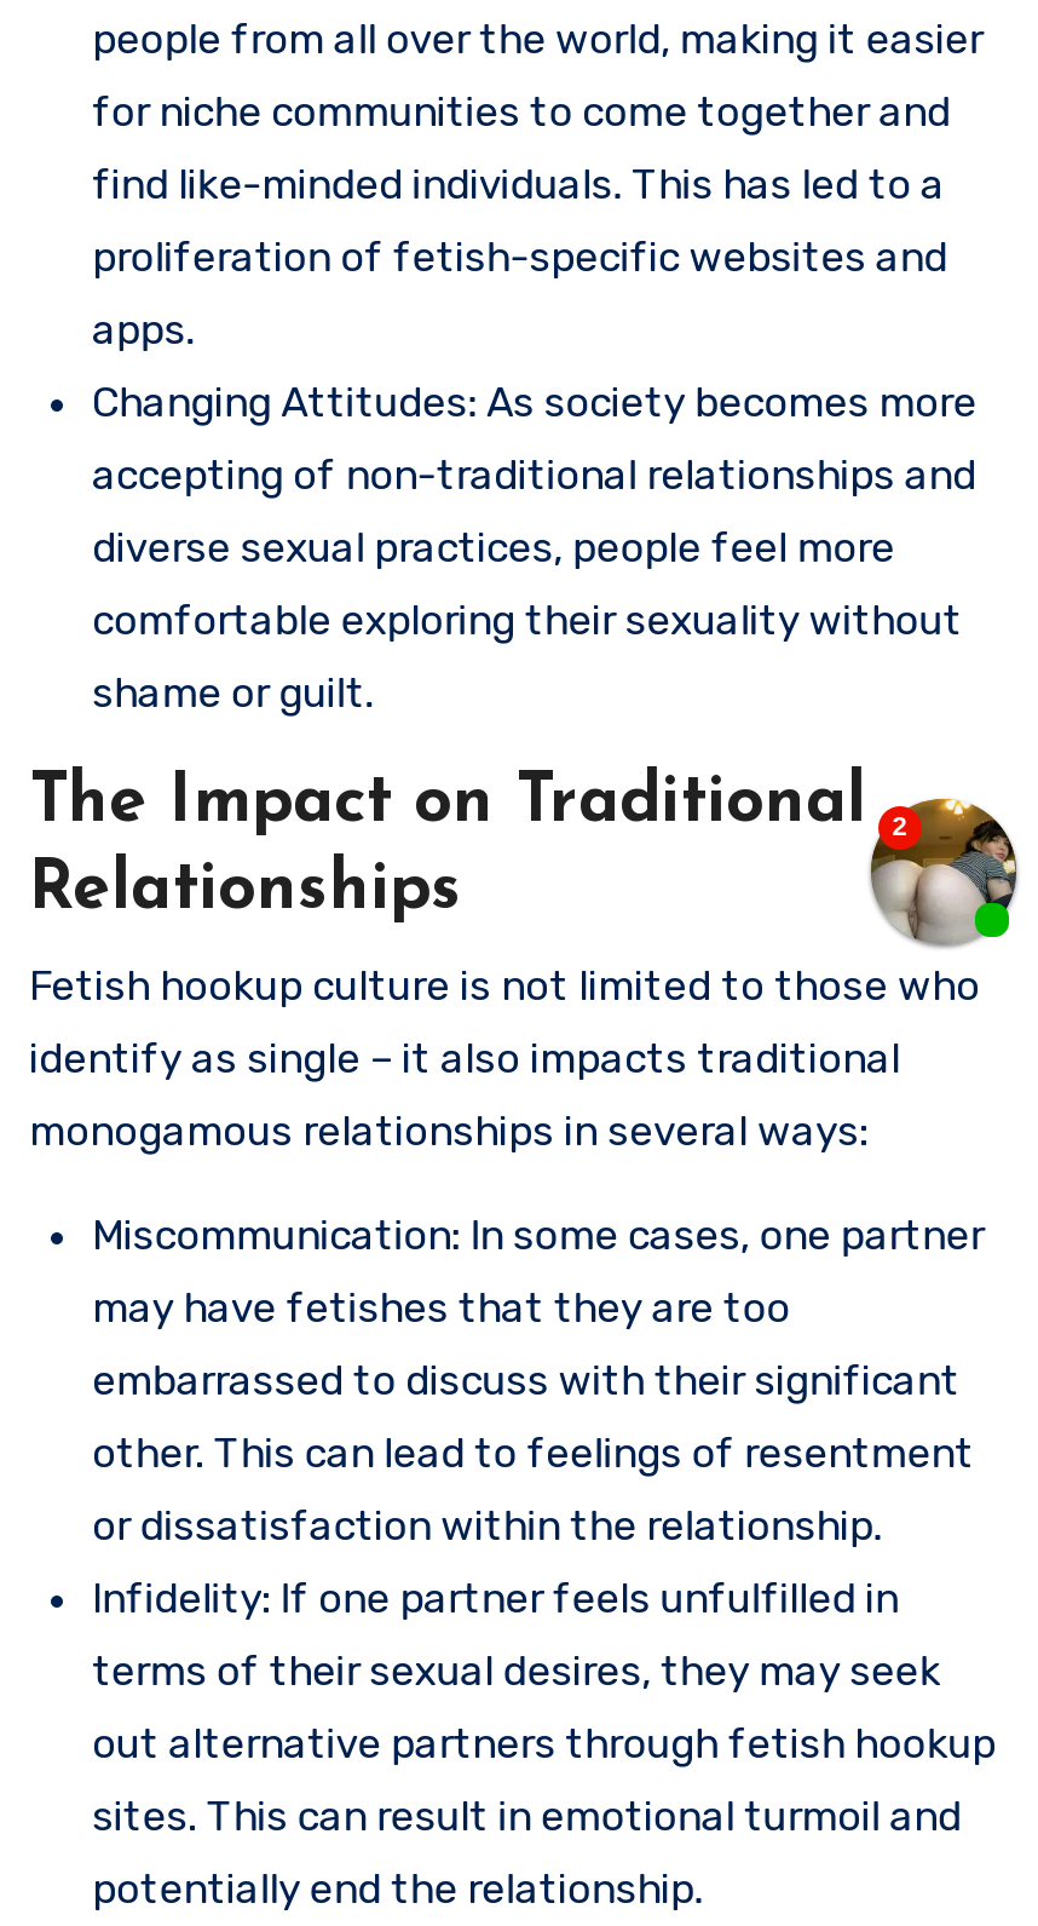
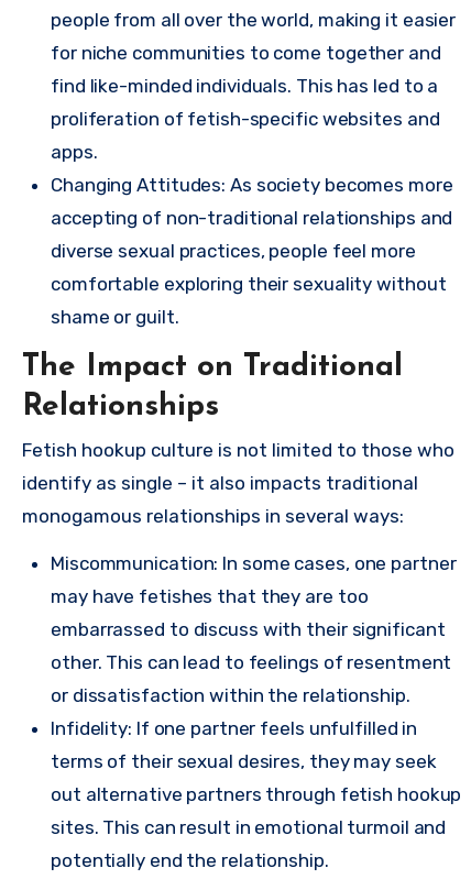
- [image]
